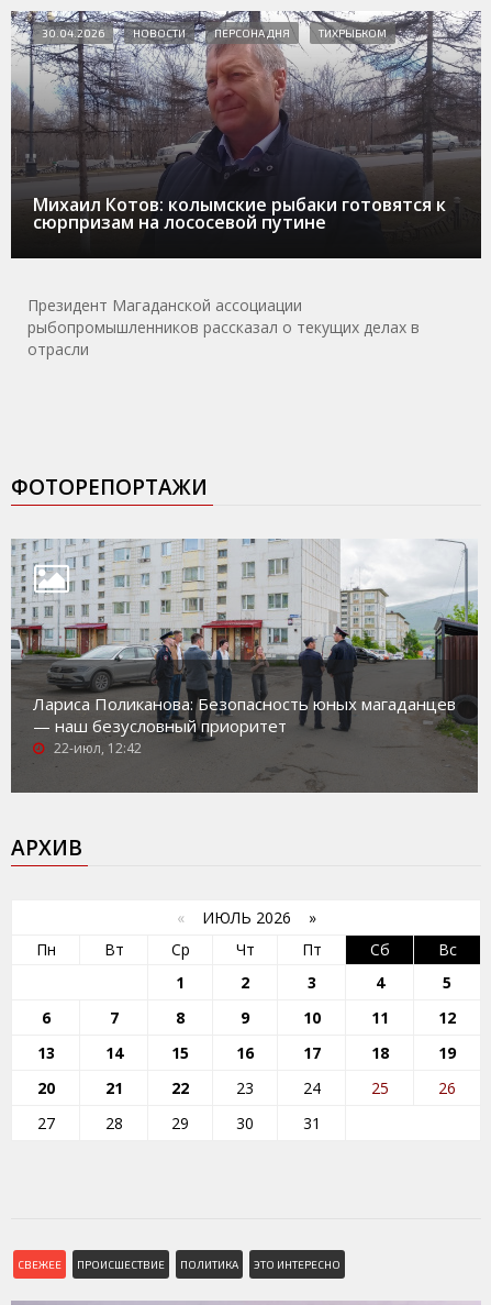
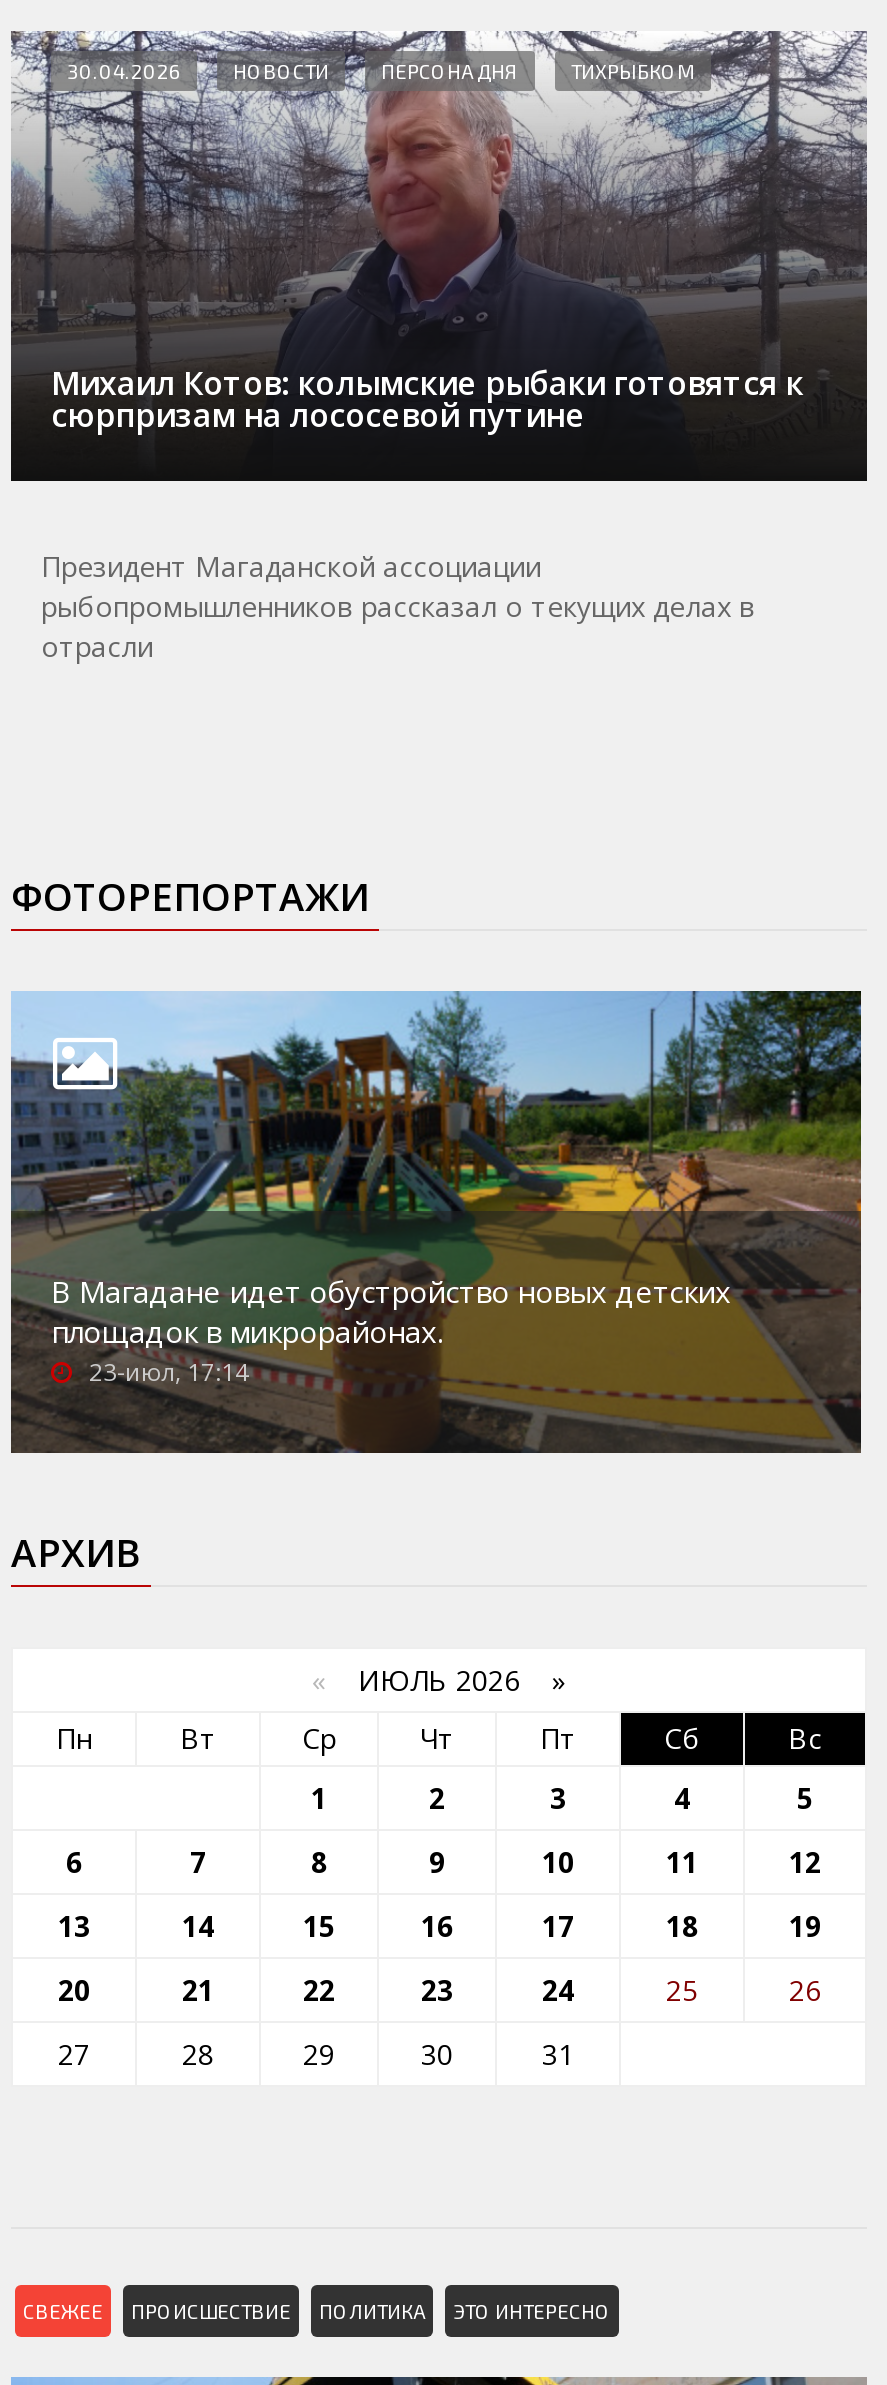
- [image]
- Лариса Поликанова: Безопасность юных магаданцев
- — наш безусловный приоритет
- 22-июл, 12:42
+ [image]
+ В Магадане идет обустройство новых детских
+ площадок в микрорайонах.
+ 23-июл, 17:14
